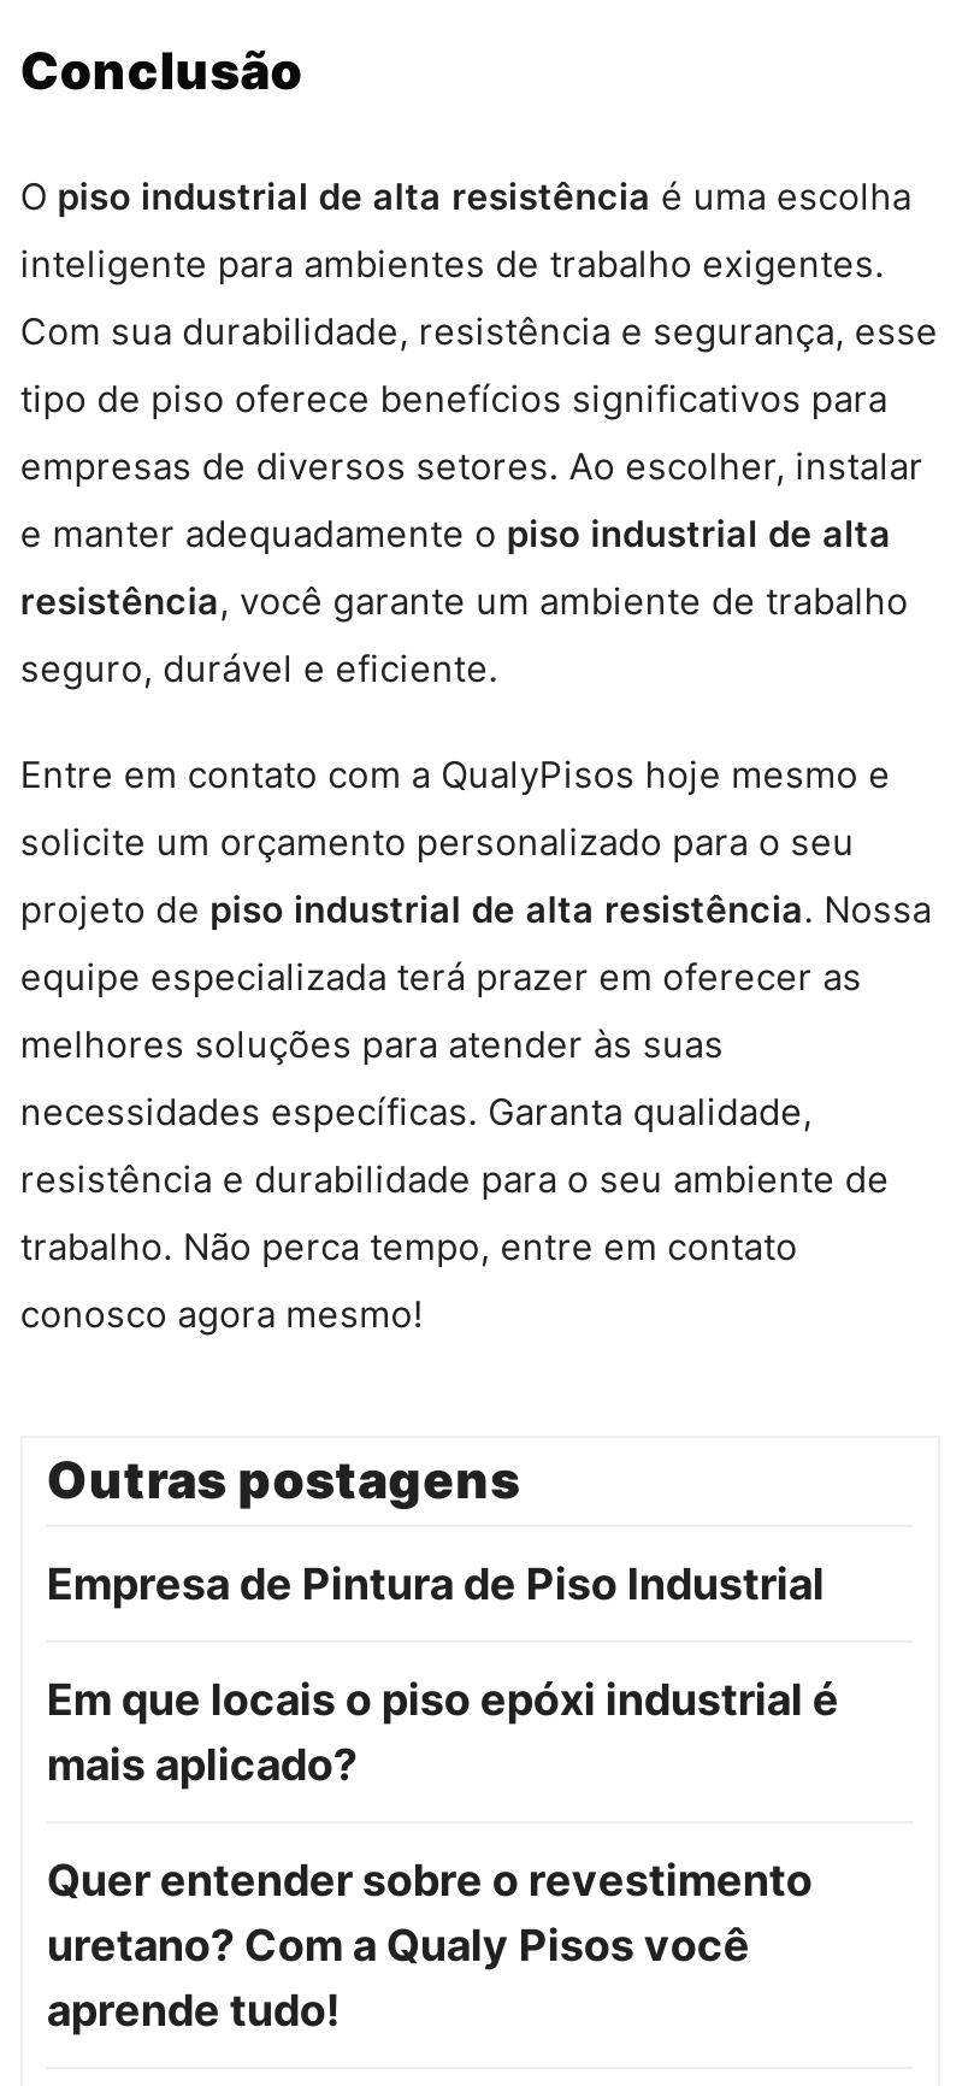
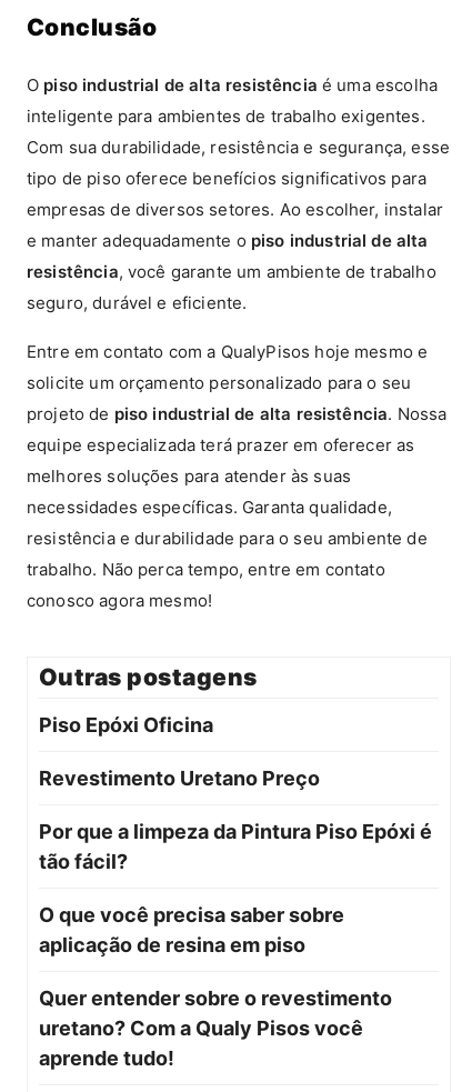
- Empresa de Pintura de Piso Industrial
- Em que locais o piso epóxi industrial é
- mais aplicado?
+ Piso Epóxi Oficina
+ Revestimento Uretano Preço
+ Por que a limpeza da Pintura Piso Epóxi é
+ tão fácil?
+ O que você precisa saber sobre
+ aplicação de resina em piso
